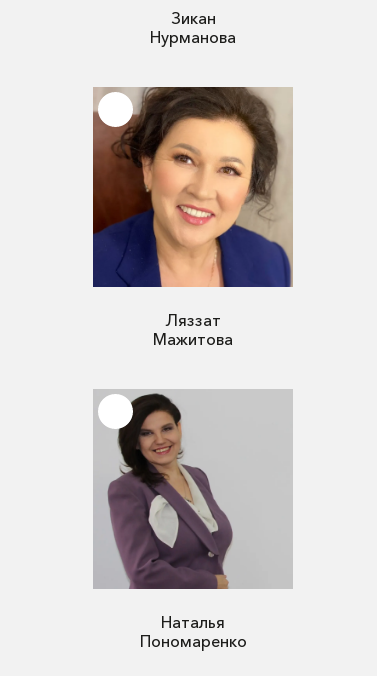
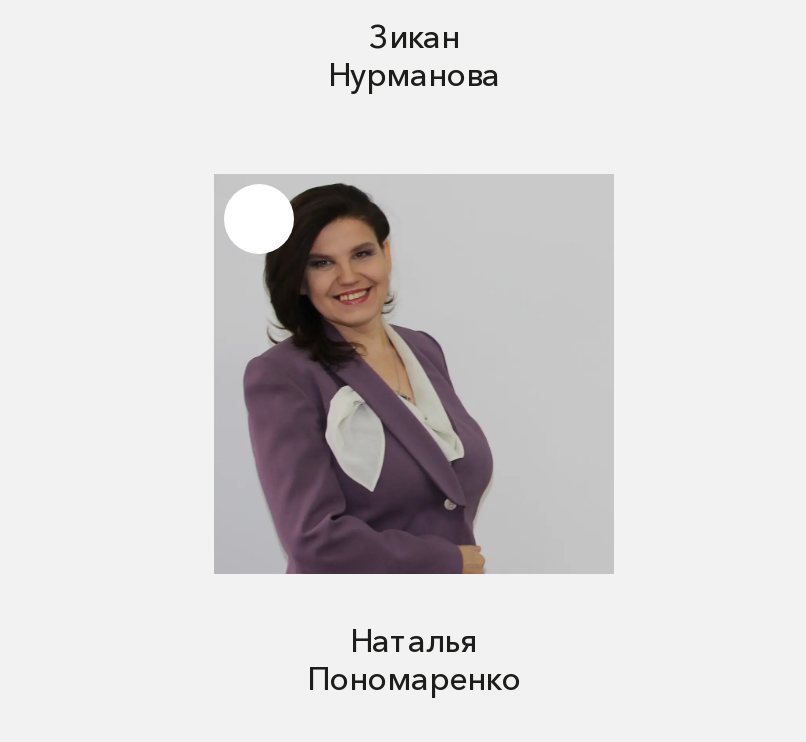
- [image]
- Ляззат
- Мажитова
